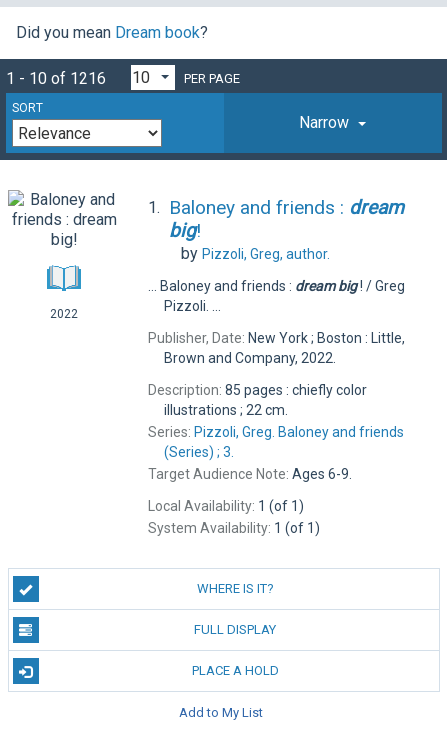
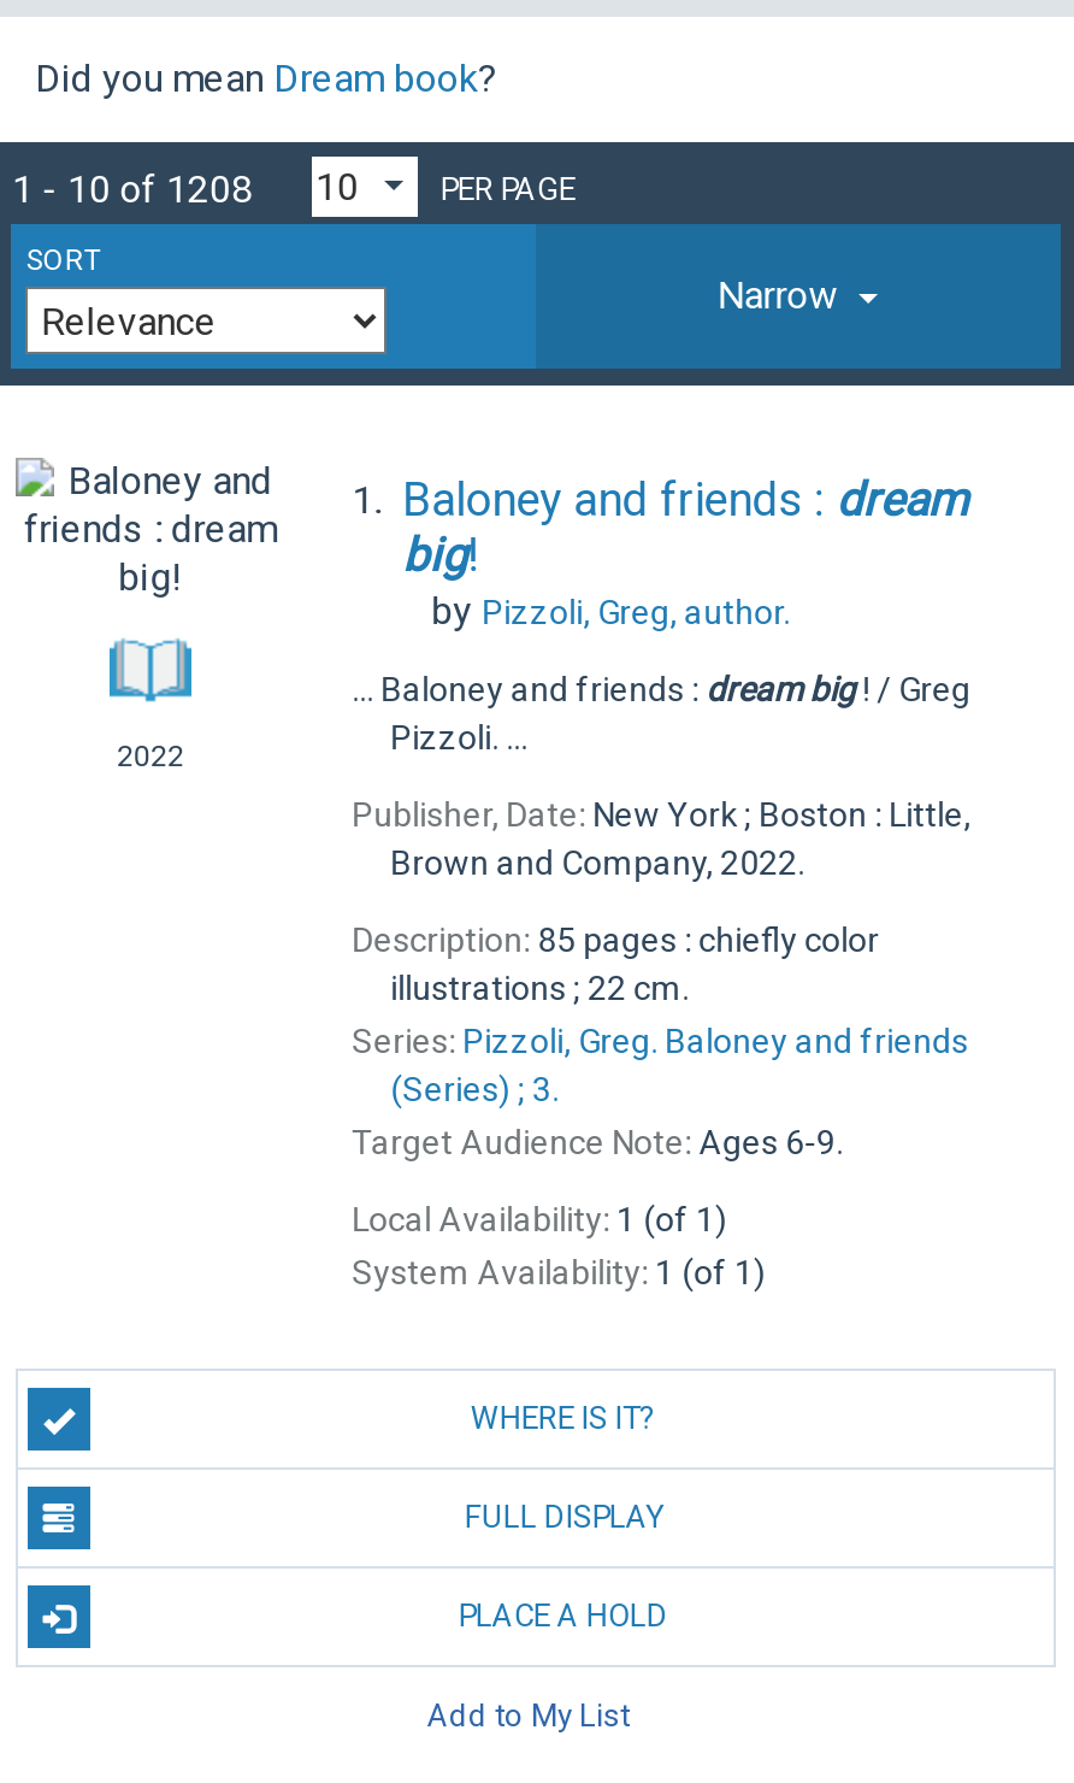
- 1 - 10 of 1216
+ 1 - 10 of 1208
